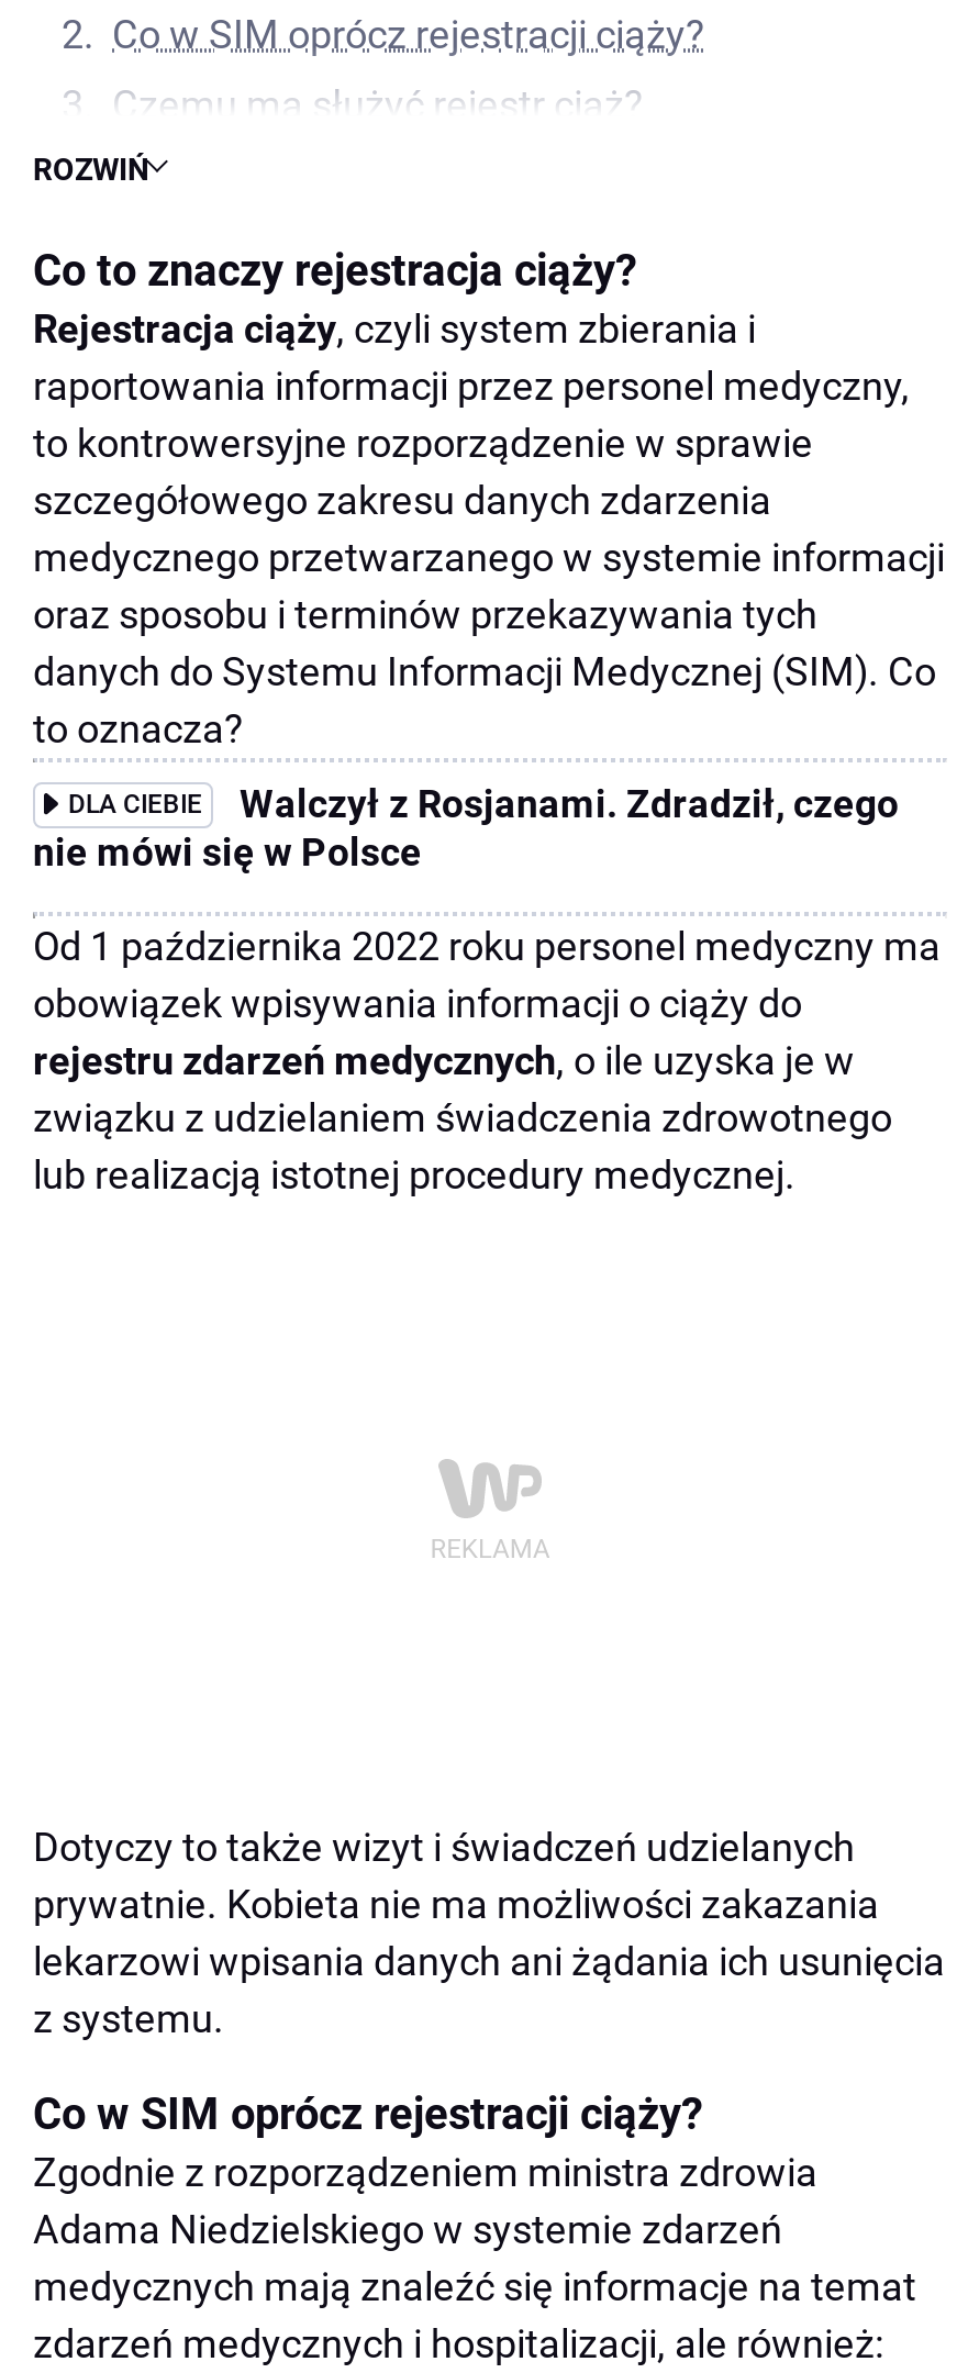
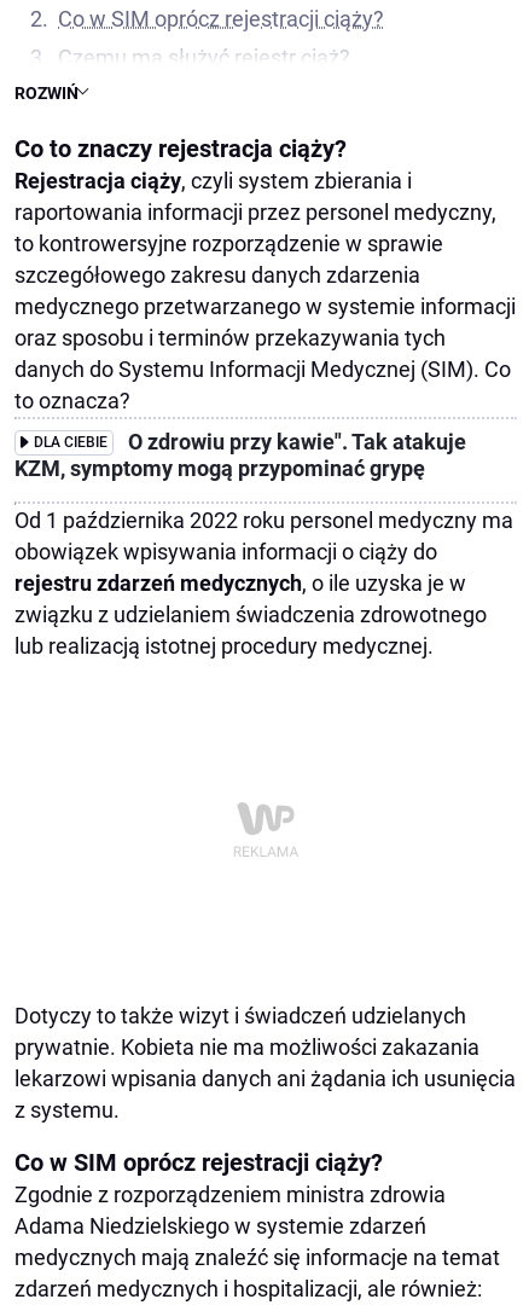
- Walczył z Rosjanami. Zdradził, czego
- nie mówi się w Polsce
+ O zdrowiu przy kawie". Tak atakuje
+ KZM, symptomy mogą przypominać grypę
